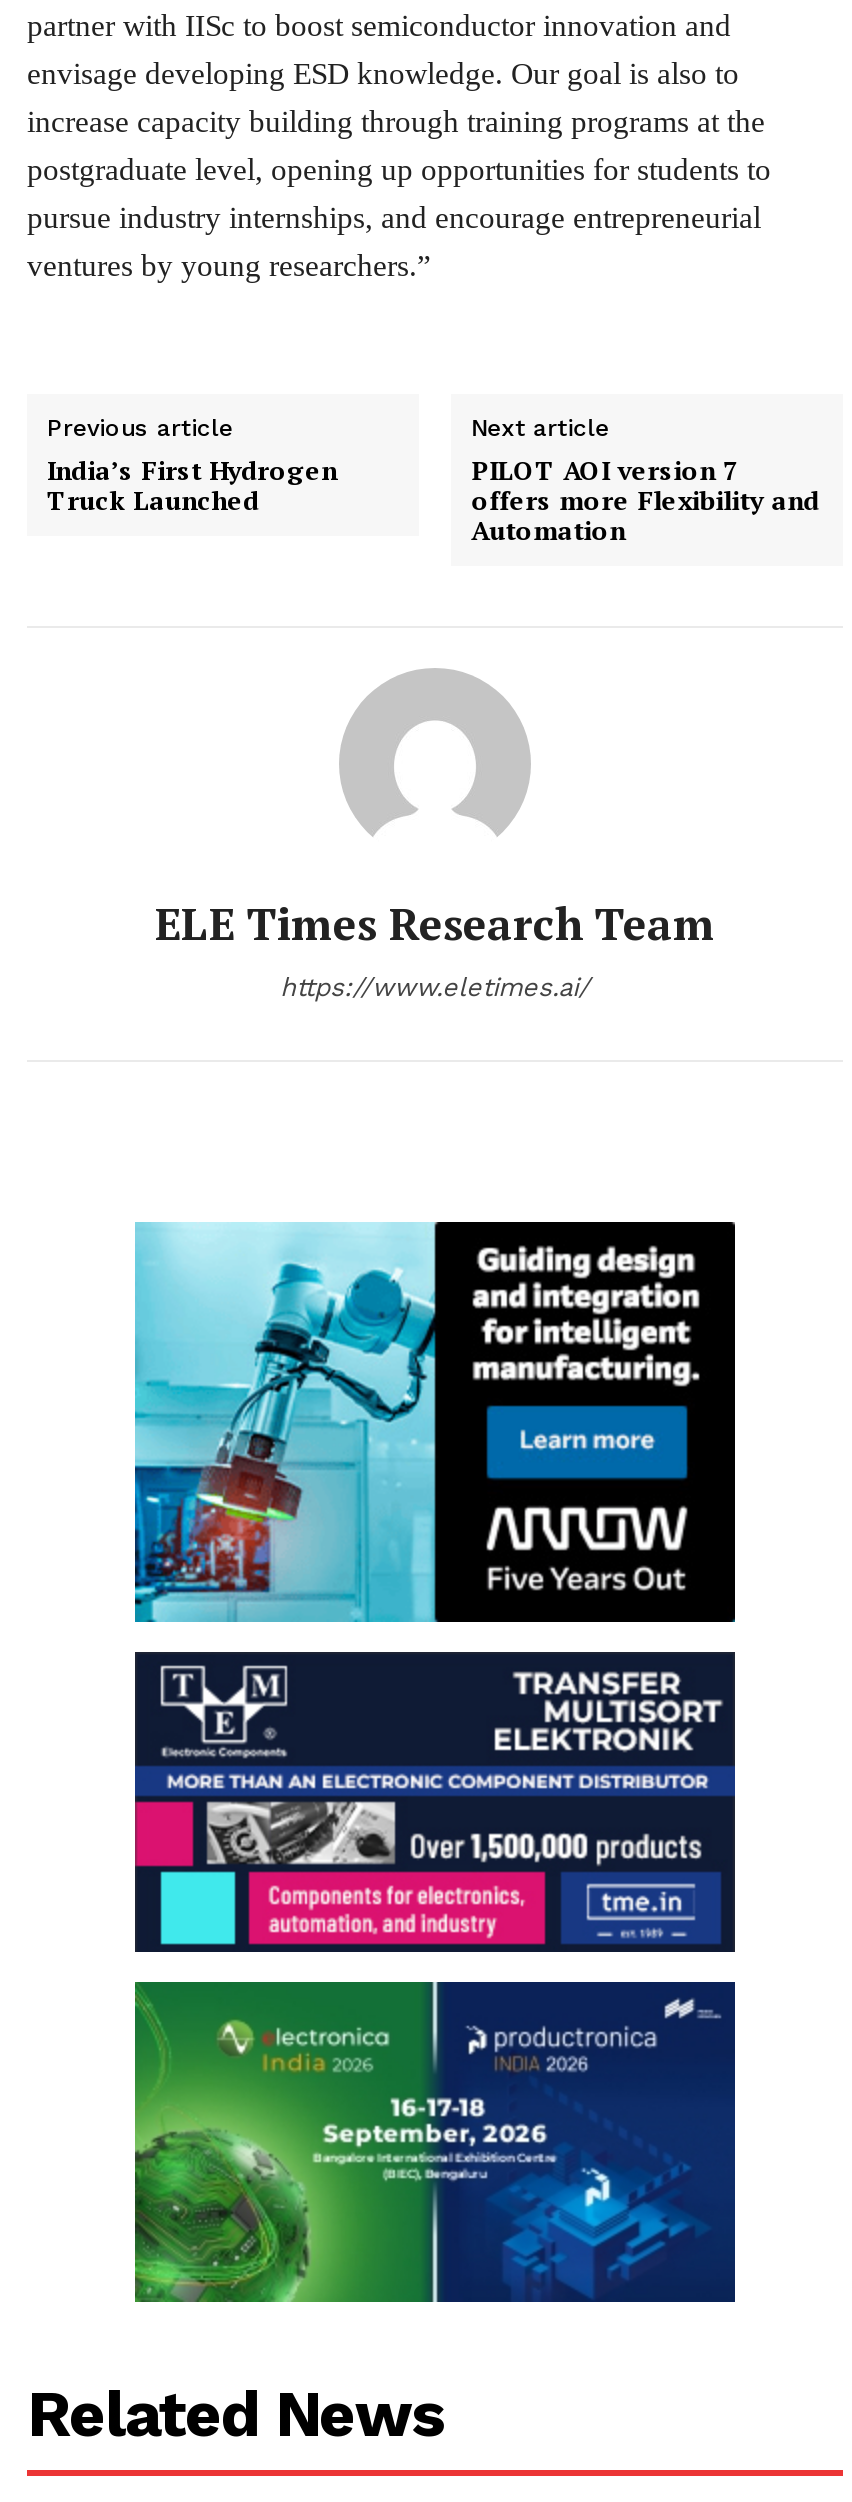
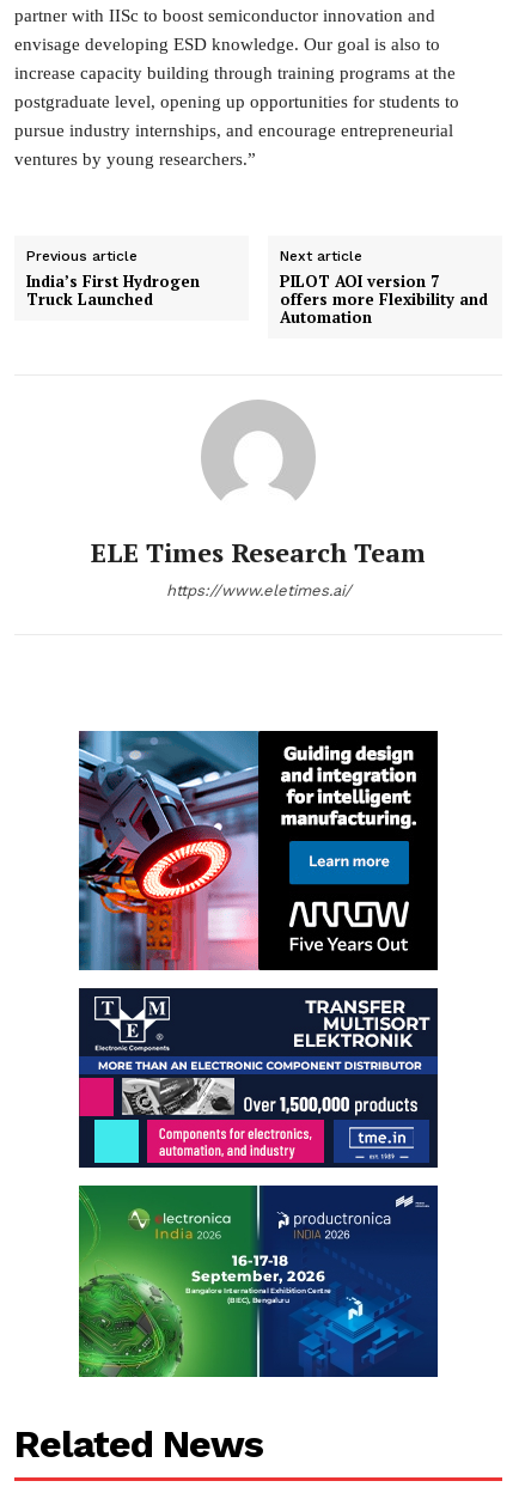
- [image]
+ [image]
